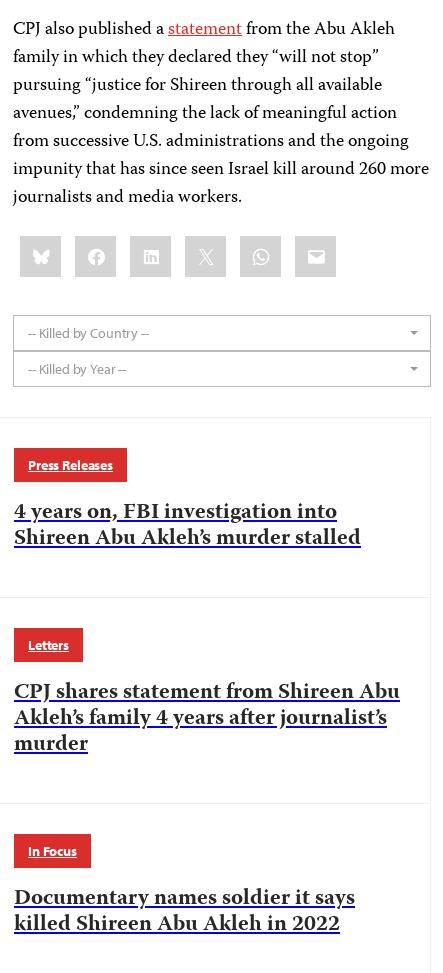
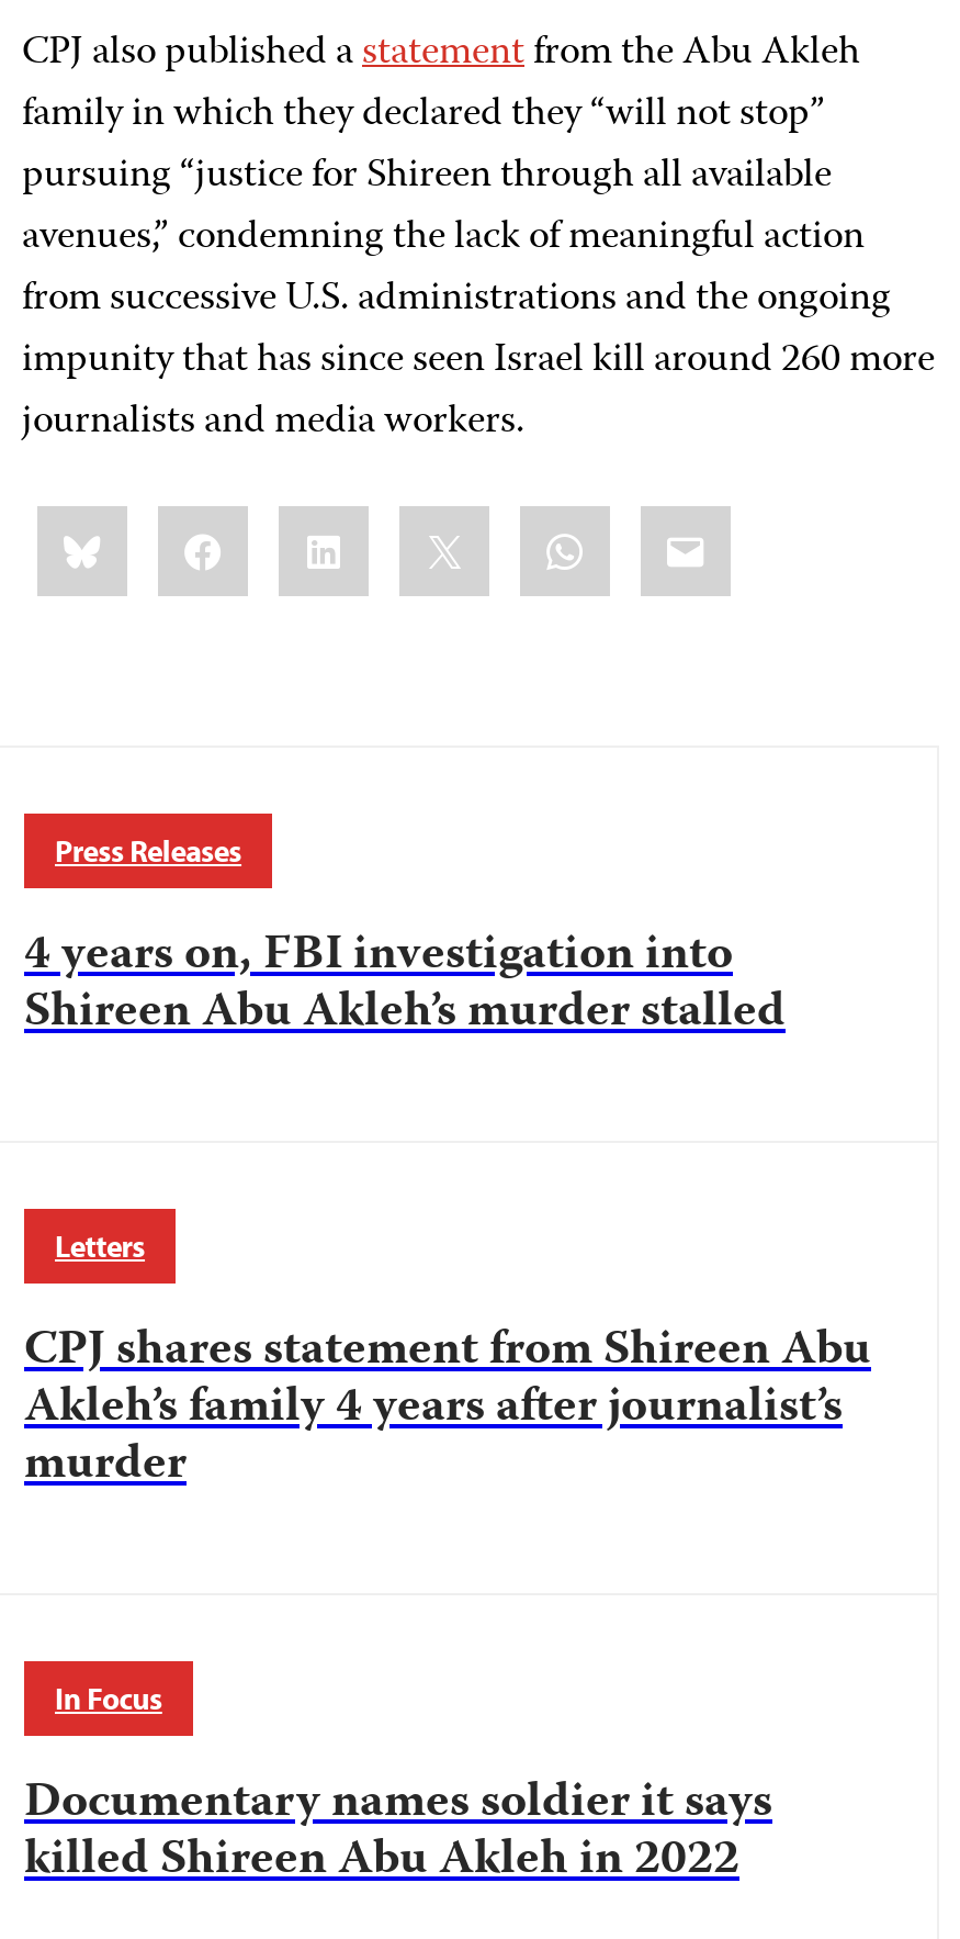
- -- Killed by Country --
- -- Killed by Year --
